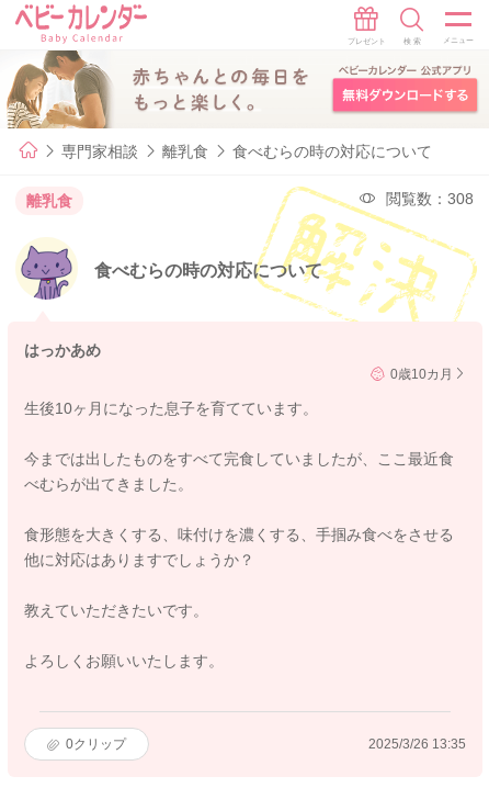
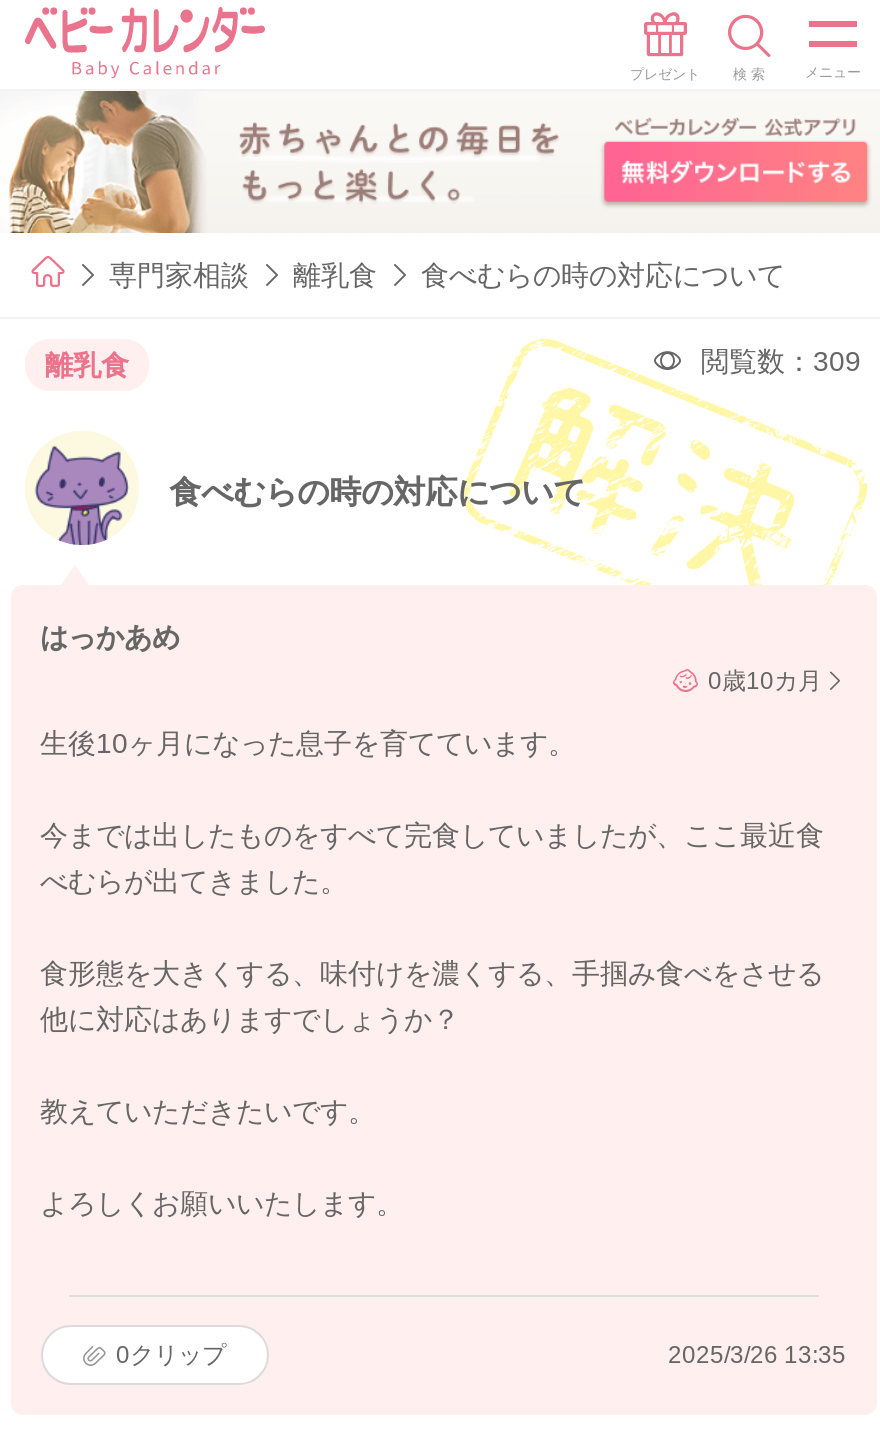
- 閲覧数：308
+ 閲覧数：309
